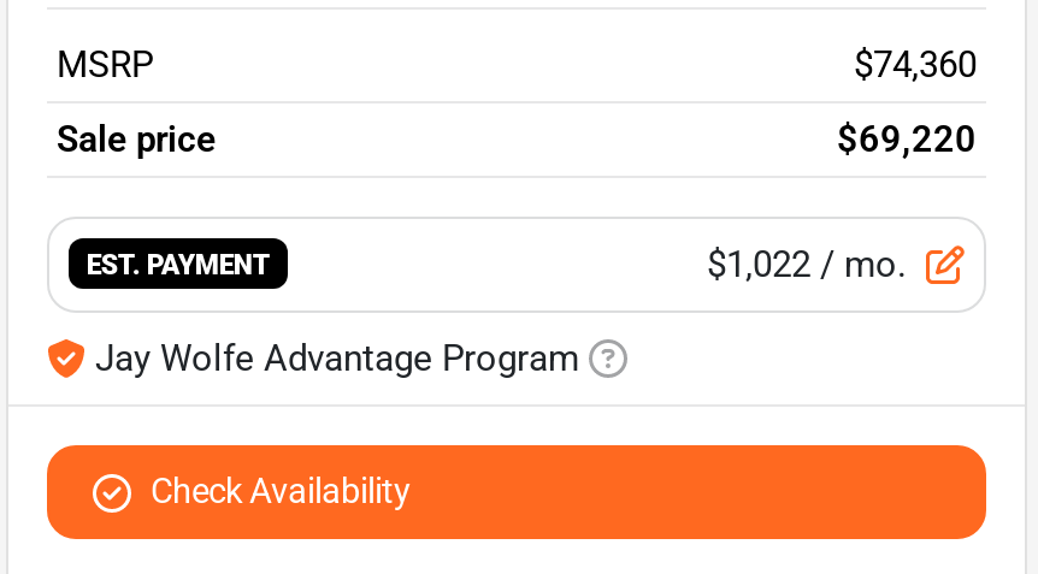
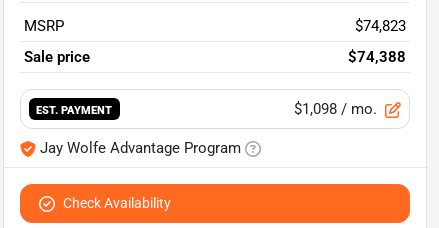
- $74,360
+ $74,823

- $69,220
+ $74,388

- $1,022 / mo.
+ $1,098 / mo.
